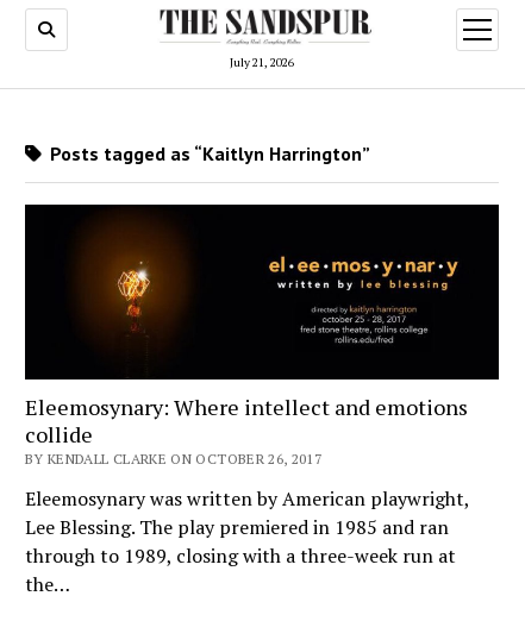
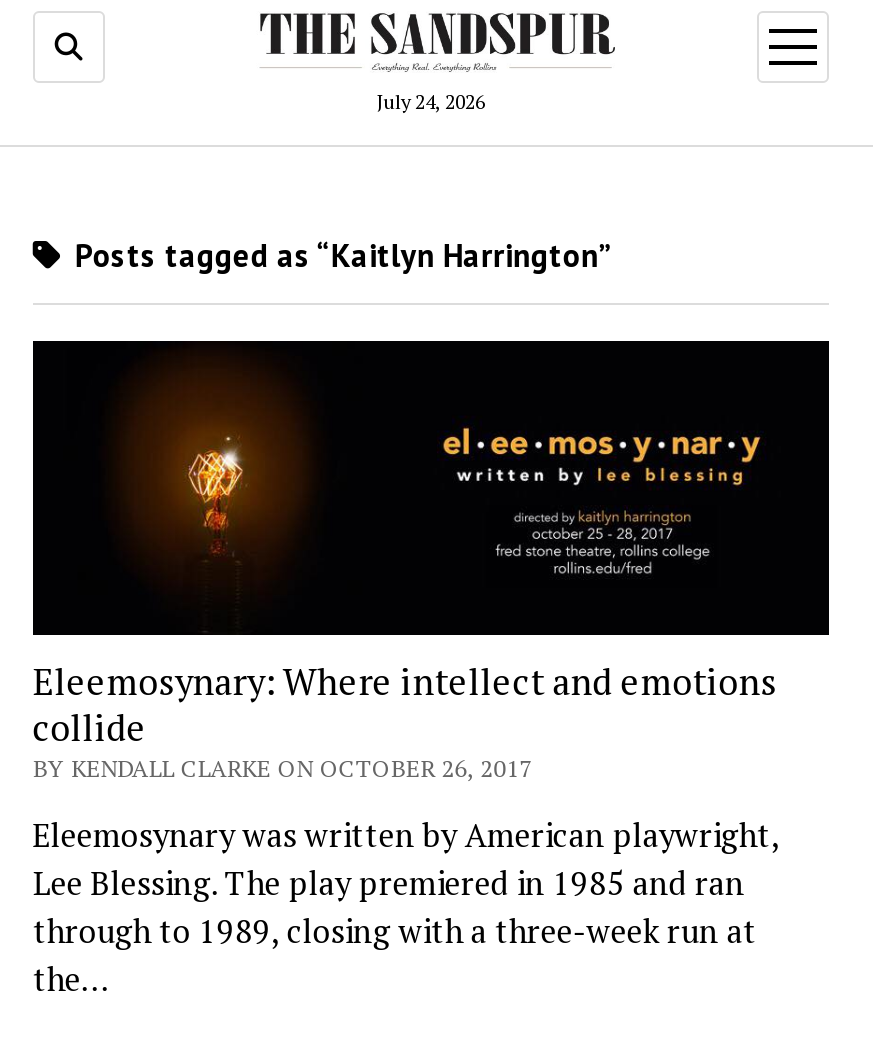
- July 21, 2026
+ July 24, 2026
